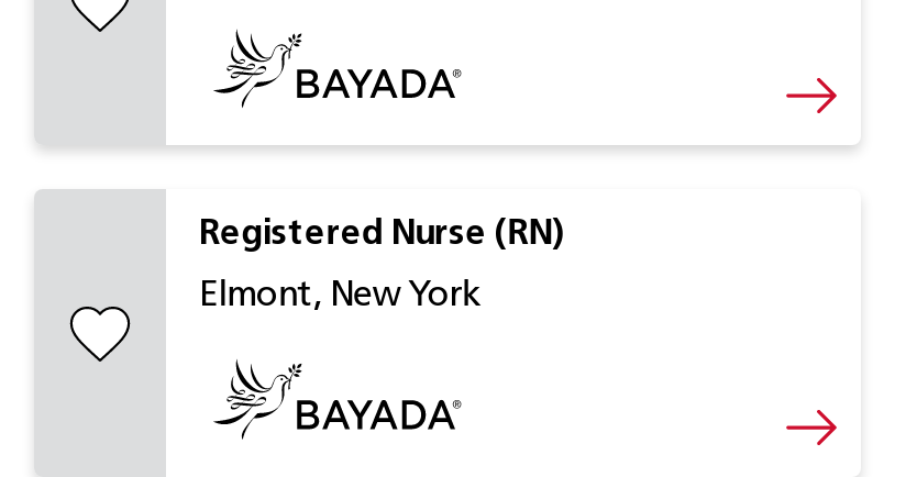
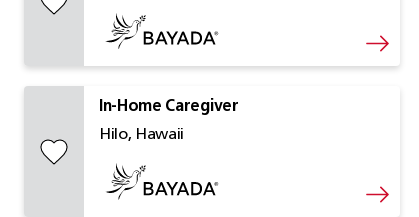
- Registered Nurse (RN)
+ In-Home Caregiver

- Elmont, New York
+ Hilo, Hawaii
